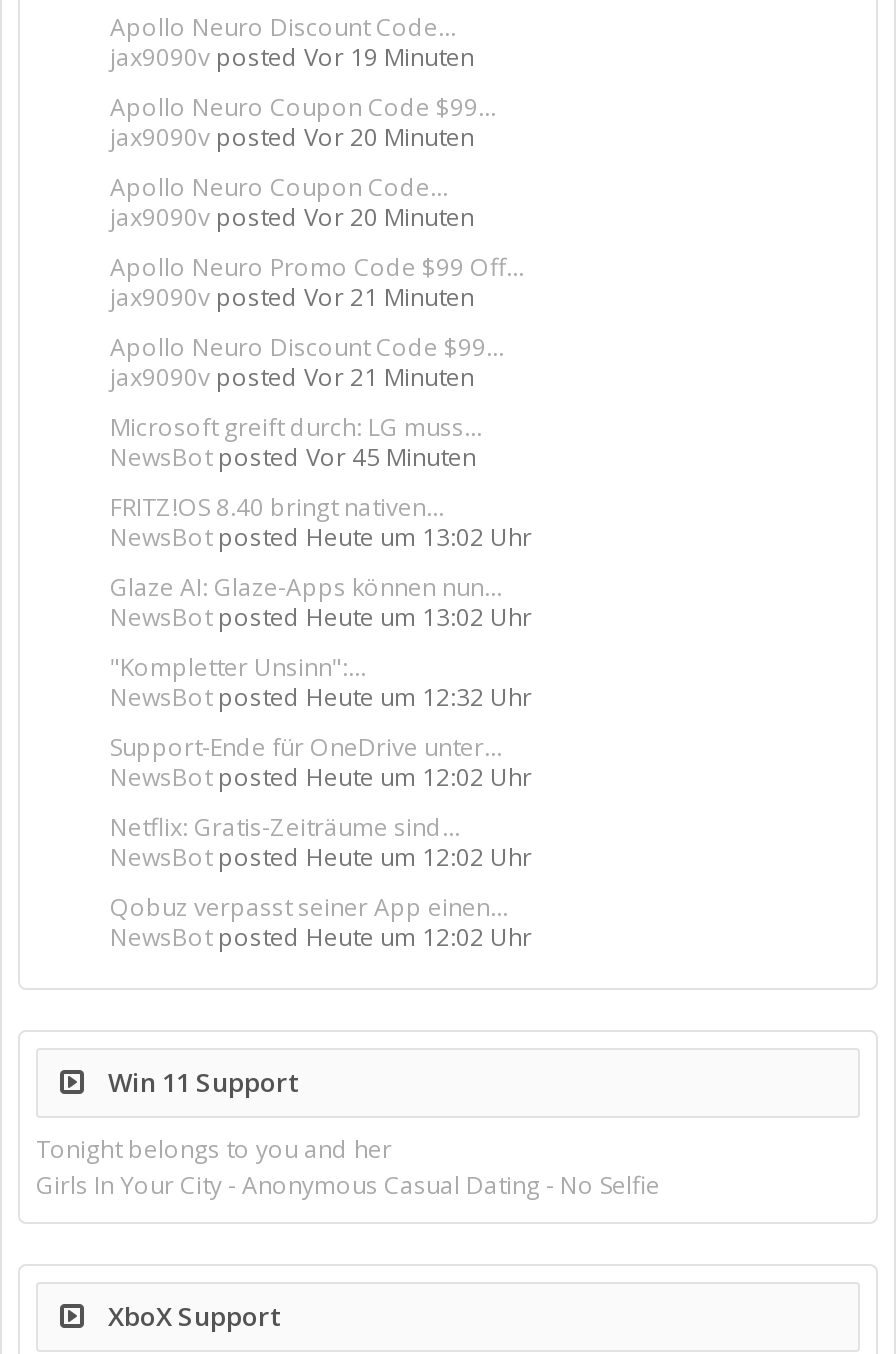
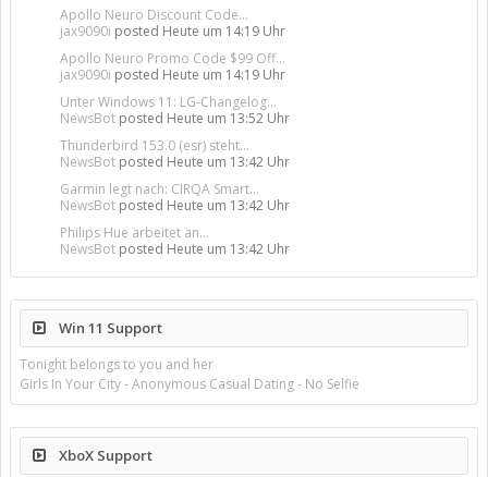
- jax9090v posted Vor 19 Minuten
- Apollo Neuro Coupon Code $99...
- jax9090v posted Vor 20 Minuten
- Apollo Neuro Coupon Code...
- jax9090v posted Vor 20 Minuten
+ jax9090i posted Heute um 14:19 Uhr

- jax9090v posted Vor 21 Minuten
- Apollo Neuro Discount Code $99...
- jax9090v posted Vor 21 Minuten
- Microsoft greift durch: LG muss...
- NewsBot posted Vor 45 Minuten
- FRITZ!OS 8.40 bringt nativen...
- NewsBot posted Heute um 13:02 Uhr
- Glaze AI: Glaze-Apps können nun...
- NewsBot posted Heute um 13:02 Uhr
- "Kompletter Unsinn":...
- NewsBot posted Heute um 12:32 Uhr
- Support-Ende für OneDrive unter...
- NewsBot posted Heute um 12:02 Uhr
- Netflix: Gratis-Zeiträume sind...
- NewsBot posted Heute um 12:02 Uhr
- Qobuz verpasst seiner App einen...
- NewsBot posted Heute um 12:02 Uhr
+ jax9090i posted Heute um 14:19 Uhr
+ Unter Windows 11: LG-Changelog...
+ NewsBot posted Heute um 13:52 Uhr
+ Thunderbird 153.0 (esr) steht...
+ NewsBot posted Heute um 13:42 Uhr
+ Garmin legt nach: CIRQA Smart...
+ NewsBot posted Heute um 13:42 Uhr
+ Philips Hue arbeitet an...
+ NewsBot posted Heute um 13:42 Uhr
